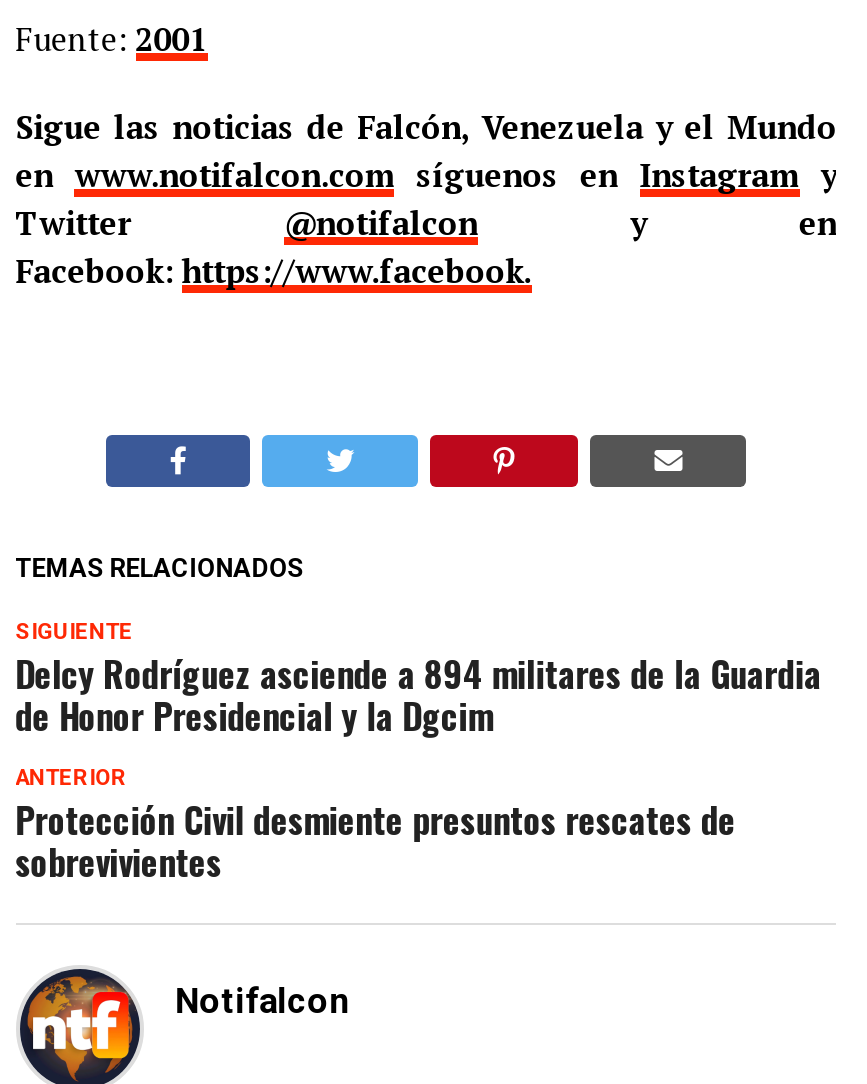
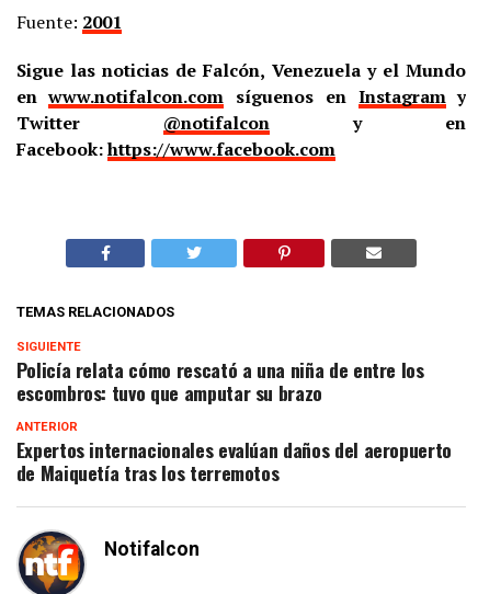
- Facebook: https://www.facebook.
+ Facebook: https://www.facebook.com

- Delcy Rodríguez asciende a 894 militares de la Guardia
- de Honor Presidencial y la Dgcim
+ Policía relata cómo rescató a una niña de entre los
+ escombros: tuvo que amputar su brazo

- Protección Civil desmiente presuntos rescates de
- sobrevivientes
+ Expertos internacionales evalúan daños del aeropuerto
+ de Maiquetía tras los terremotos
